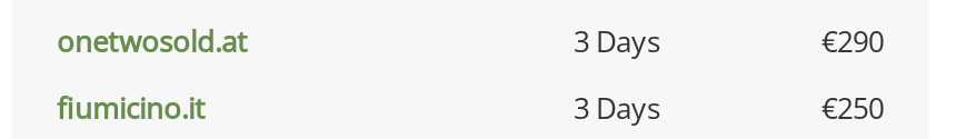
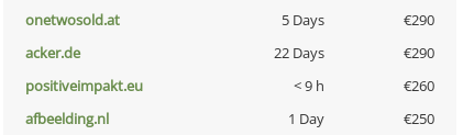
- 3 Days
+ 5 Days

- fiumicino.it
- 3 Days
+ acker.de
+ 22 Days
+ €290
+ positiveimpakt.eu
+ < 9 h
+ €260
+ afbeelding.nl
+ 1 Day
